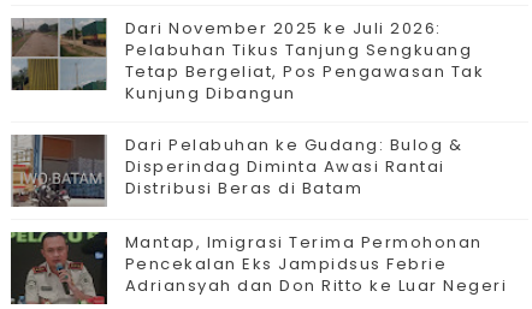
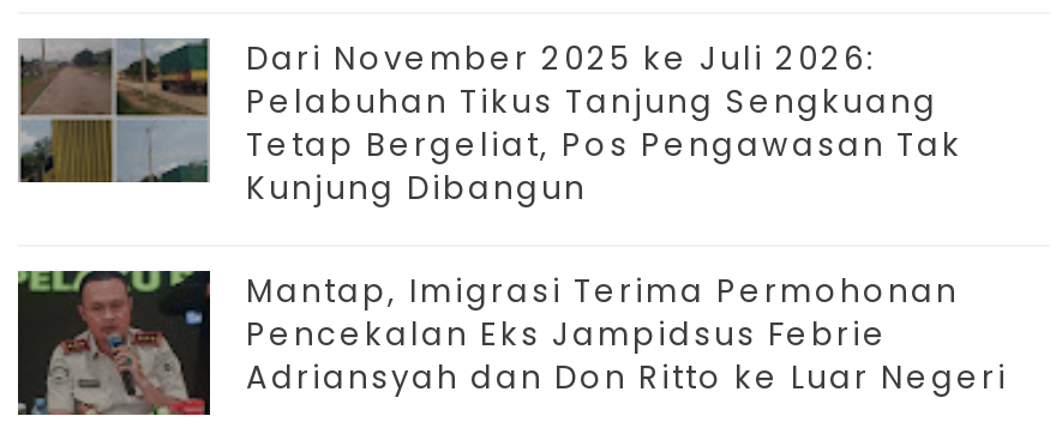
- [image]
- Dari Pelabuhan ke Gudang: Bulog &
- Disperindag Diminta Awasi Rantai
- Distribusi Beras di Batam
